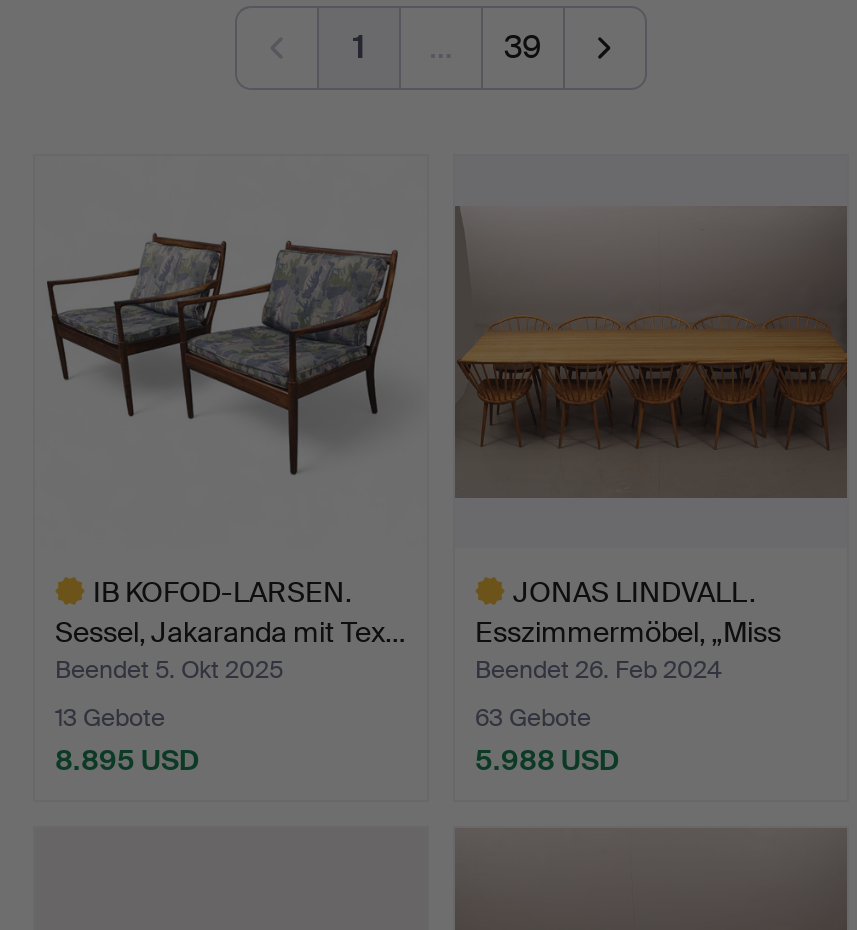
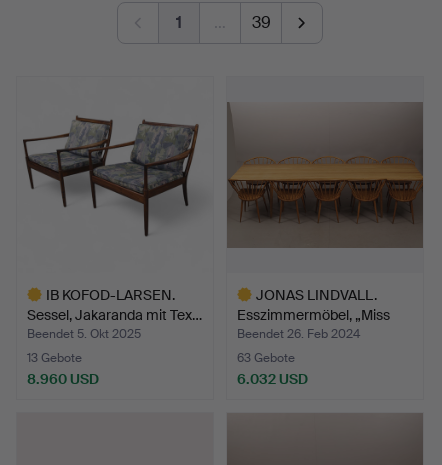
- 8.895 USD
+ 8.960 USD

- 5.988 USD
+ 6.032 USD
